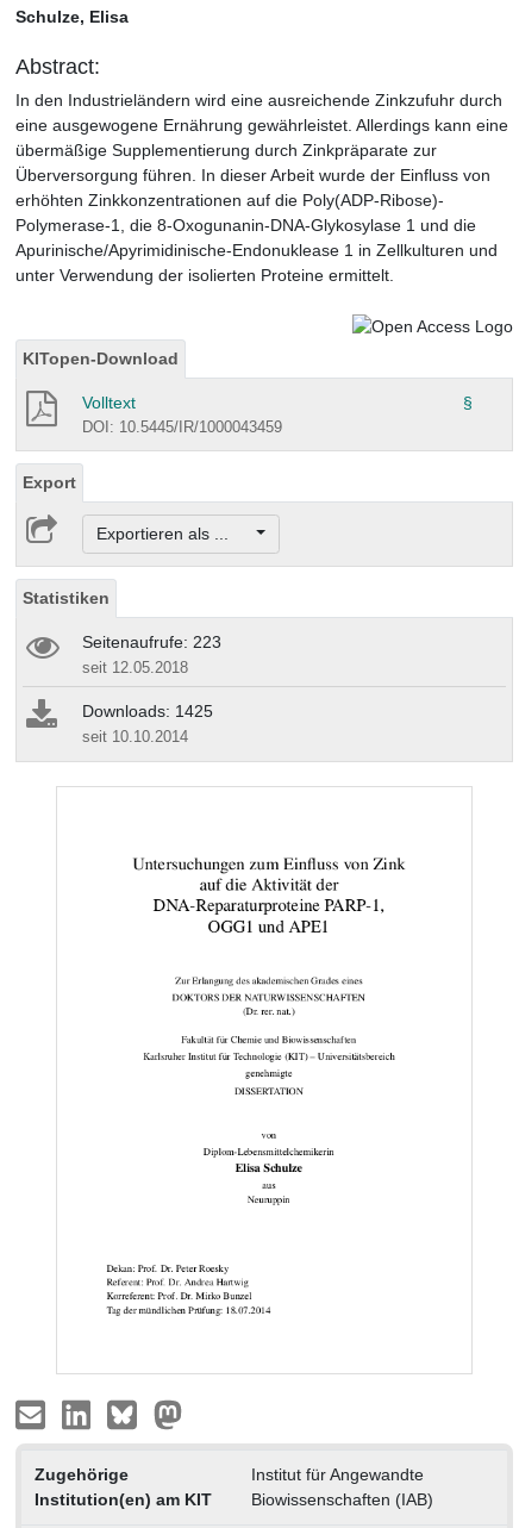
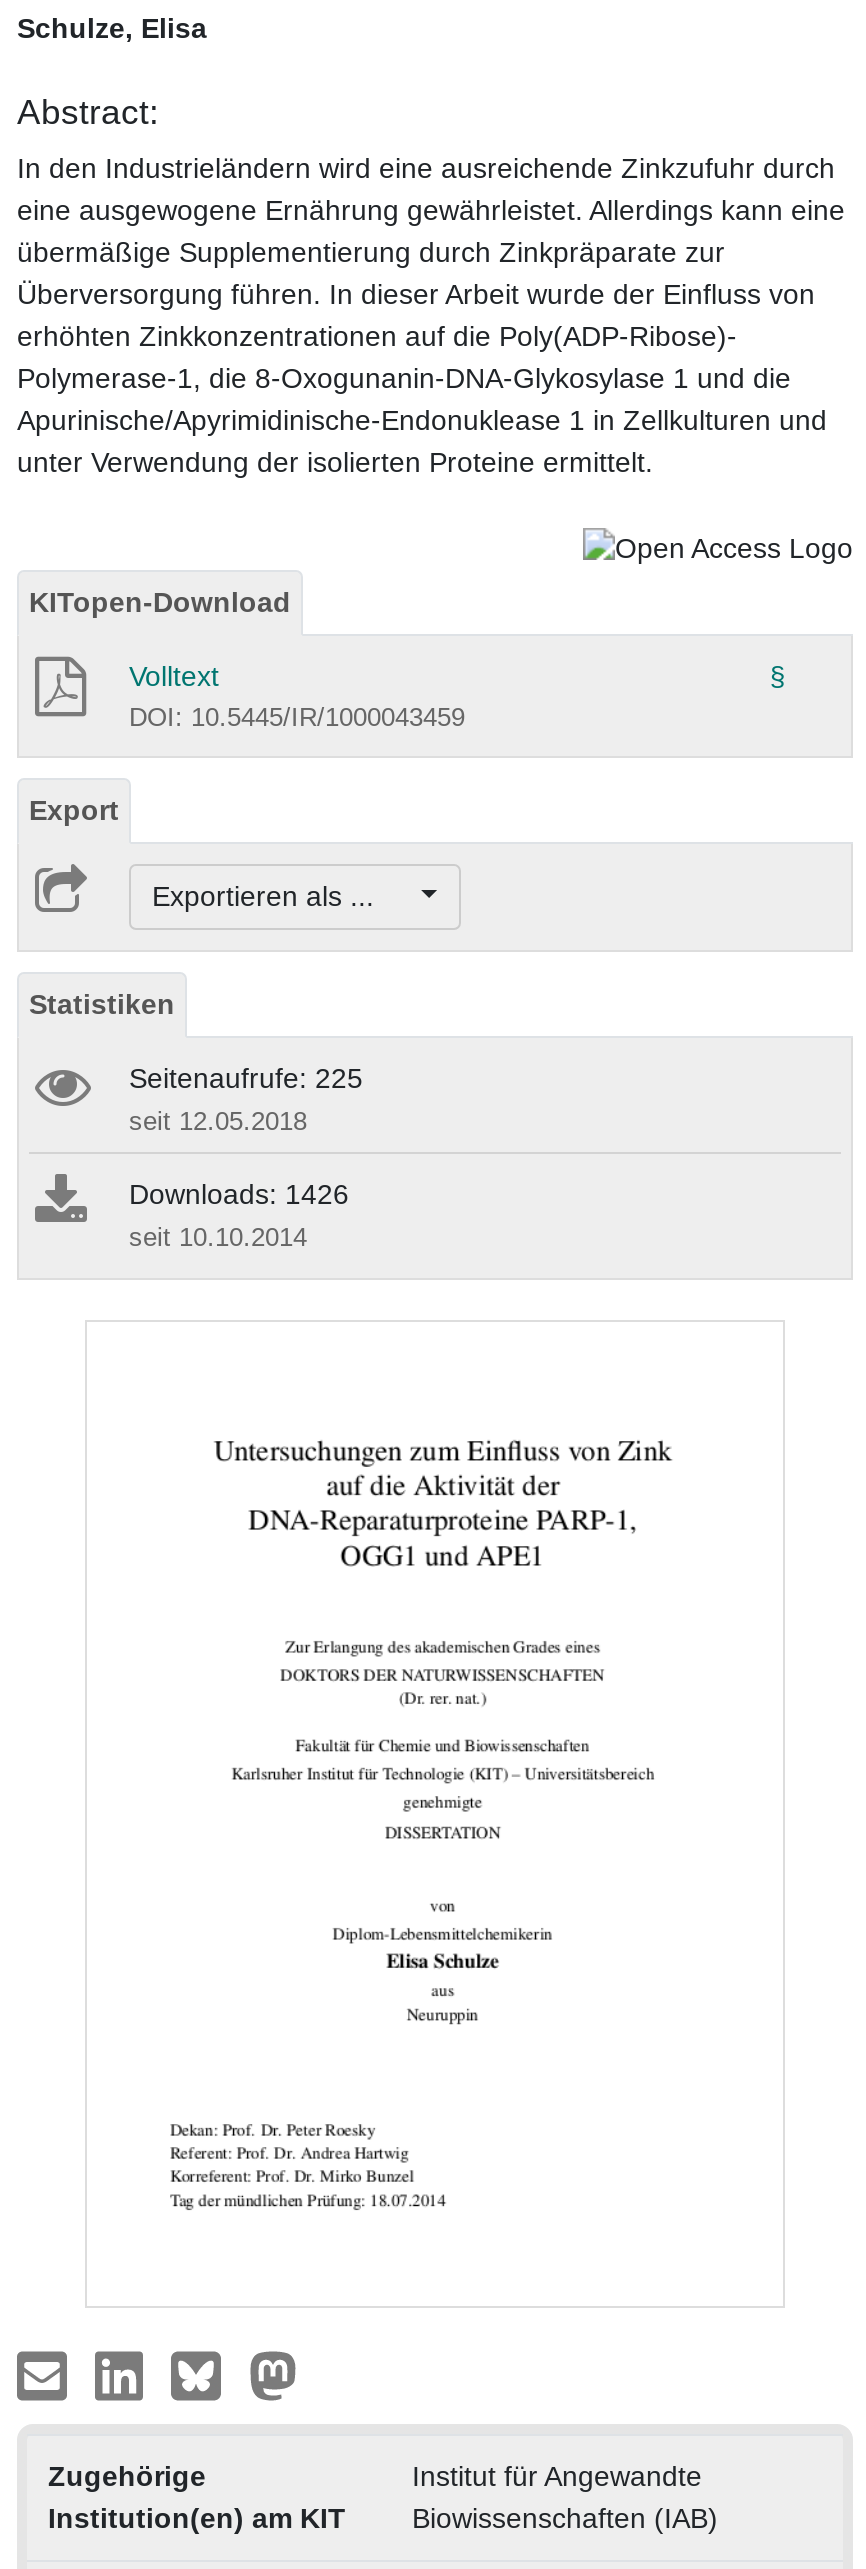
- Seitenaufrufe: 223
+ Seitenaufrufe: 225

- Downloads: 1425
+ Downloads: 1426
